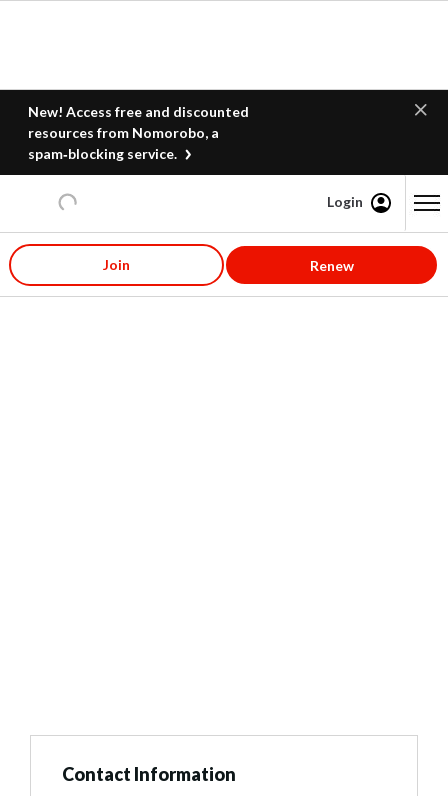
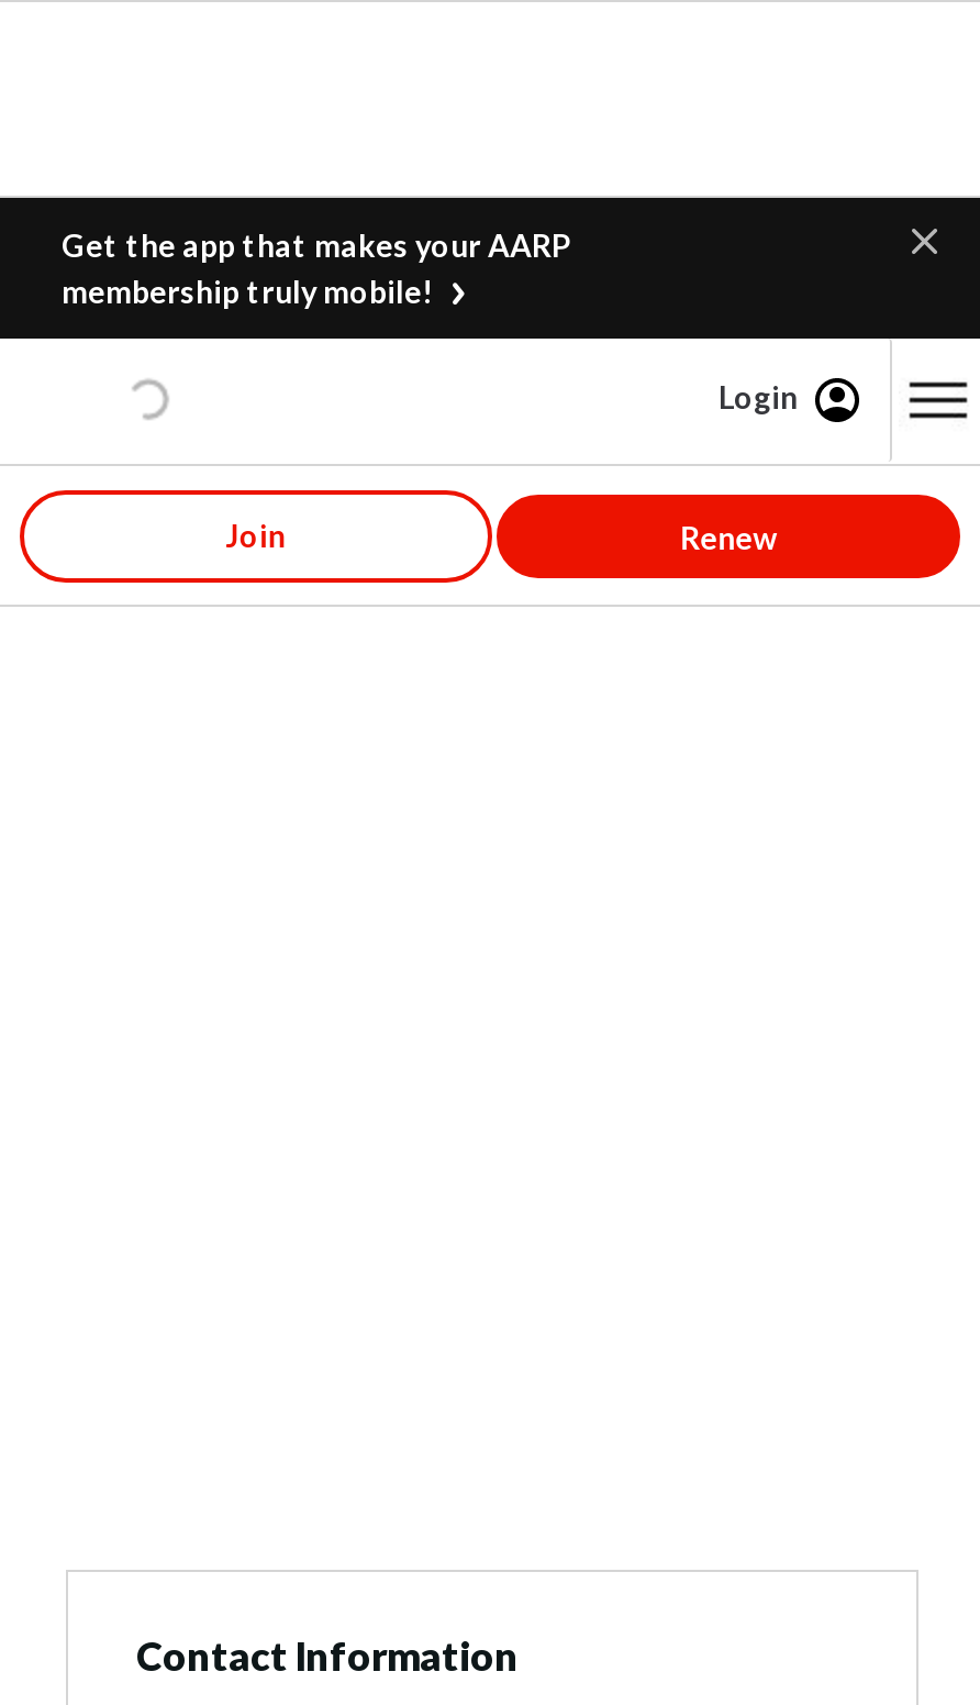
- New! Access free and discounted
- resources from Nomorobo, a
- spam‑blocking service.
+ Get the app that makes your AARP
+ membership truly mobile!
